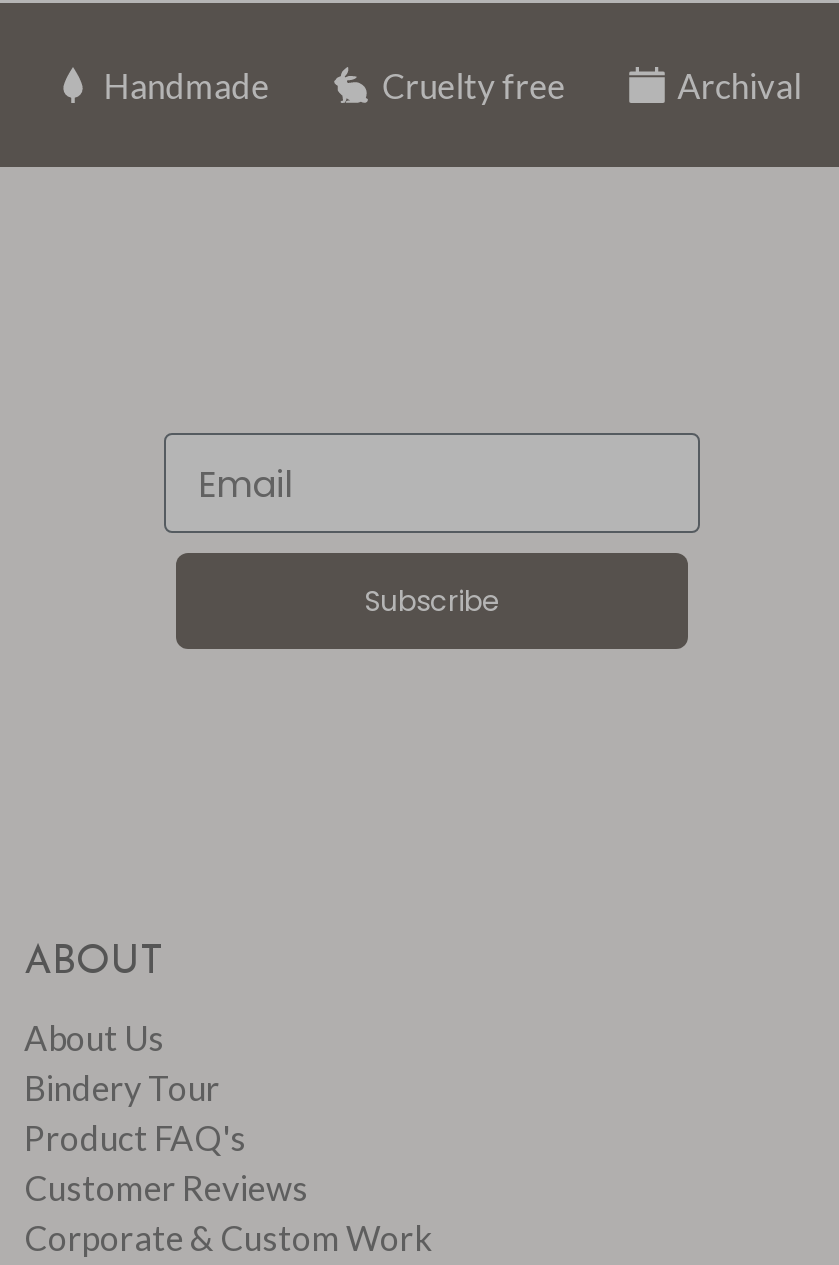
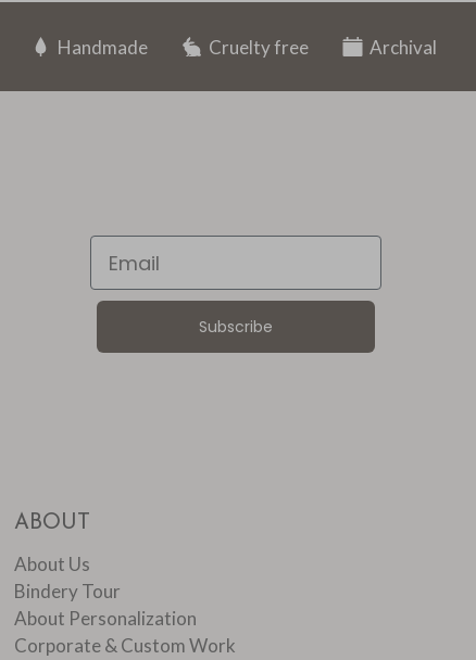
- Product FAQ's
- Customer Reviews
+ About Personalization
